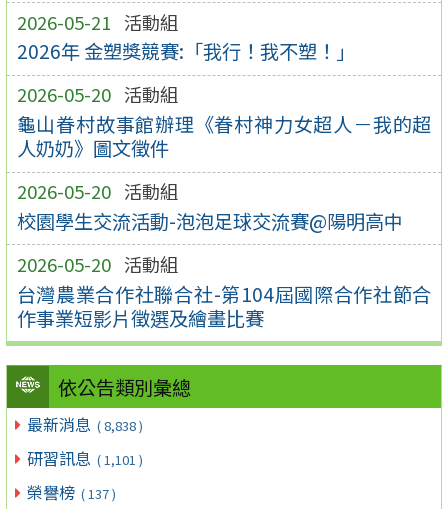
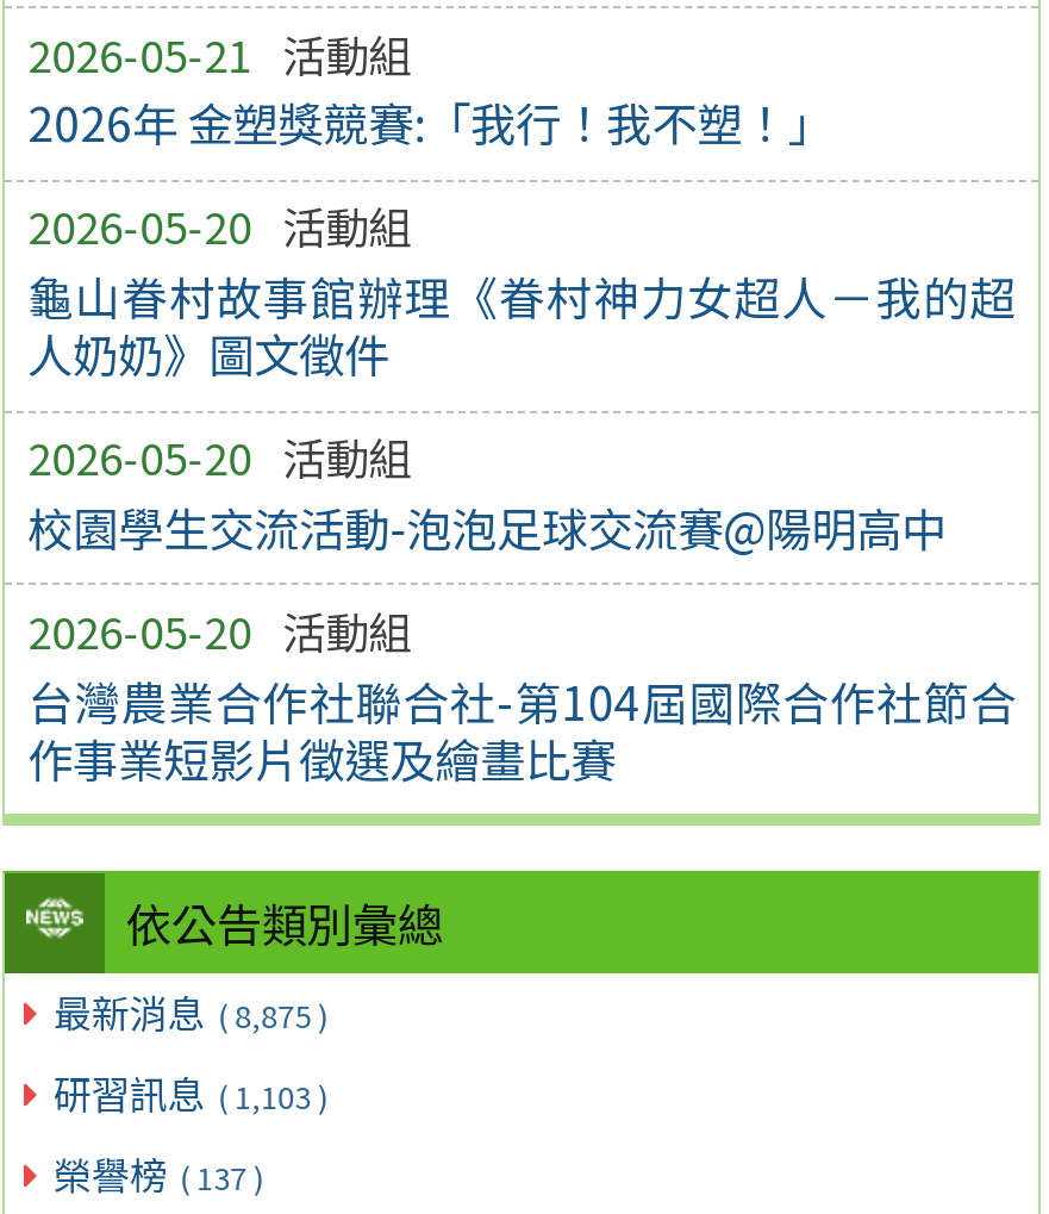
- 最新消息 ( 8,838 )
+ 最新消息 ( 8,875 )

- 研習訊息 ( 1,101 )
+ 研習訊息 ( 1,103 )
